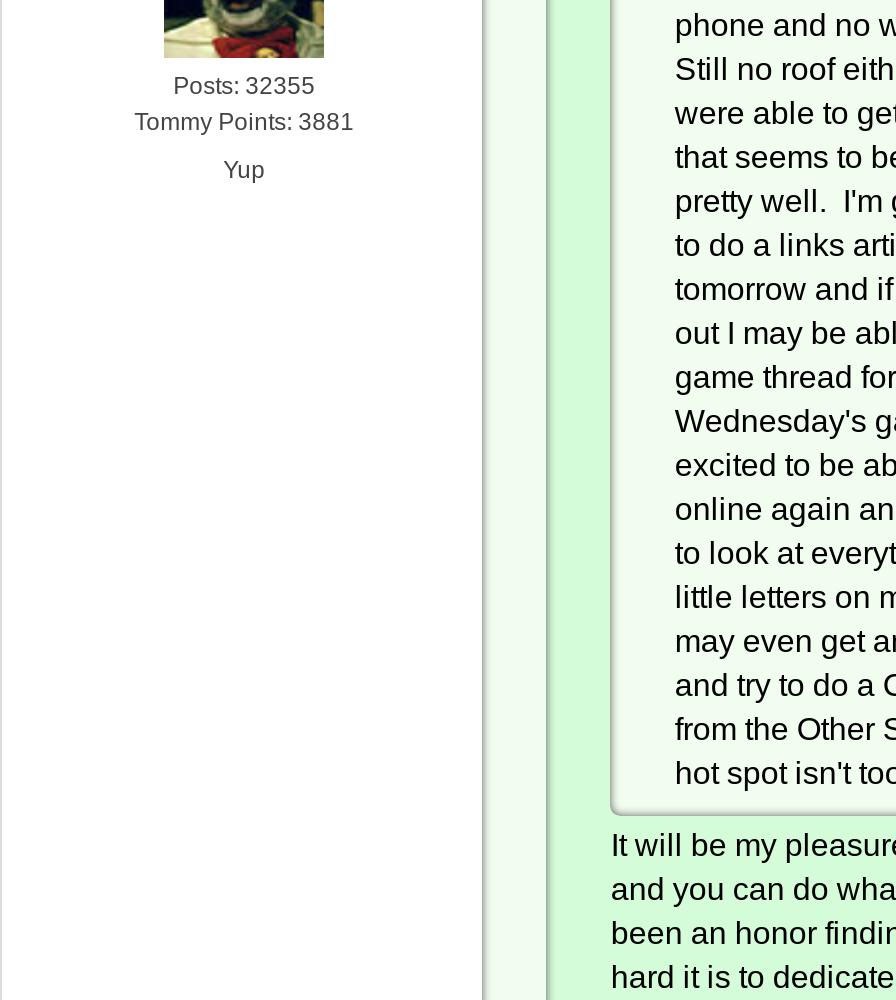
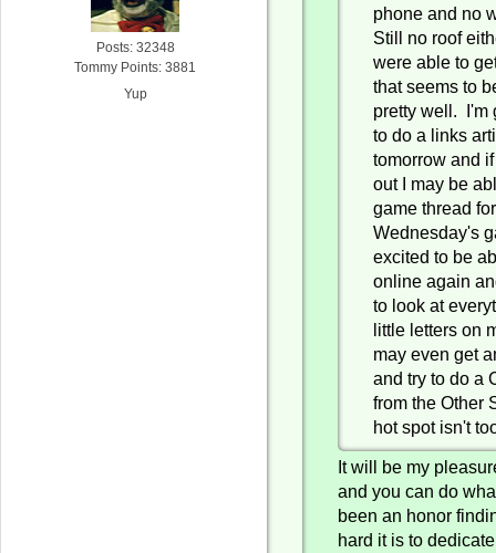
- Posts: 32355
+ Posts: 32348
